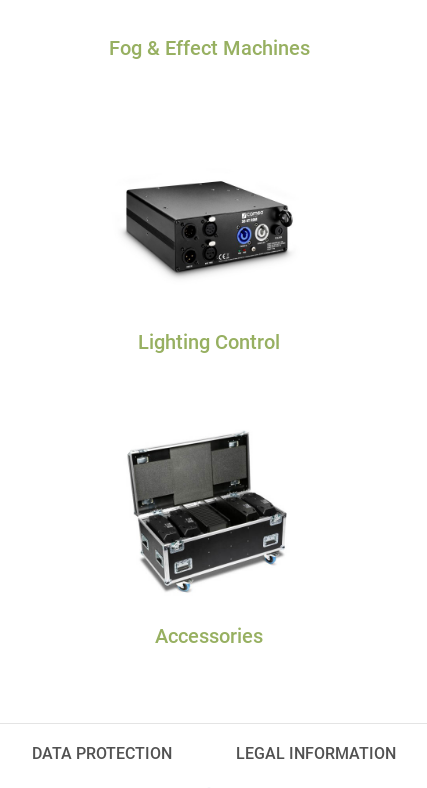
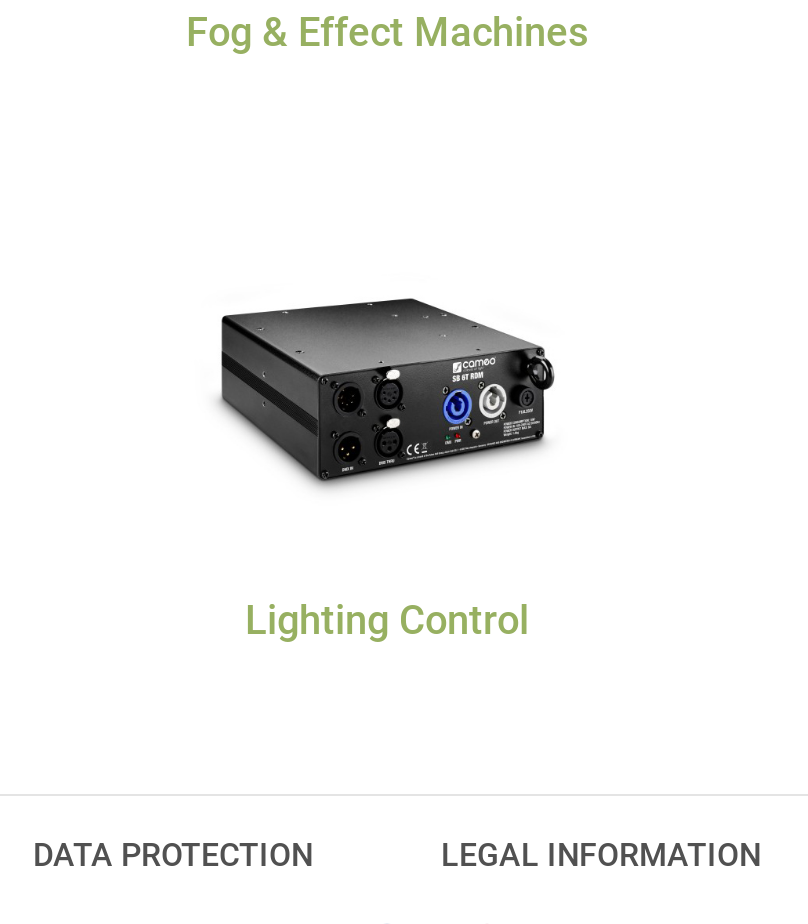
- [image]
- Accessories
